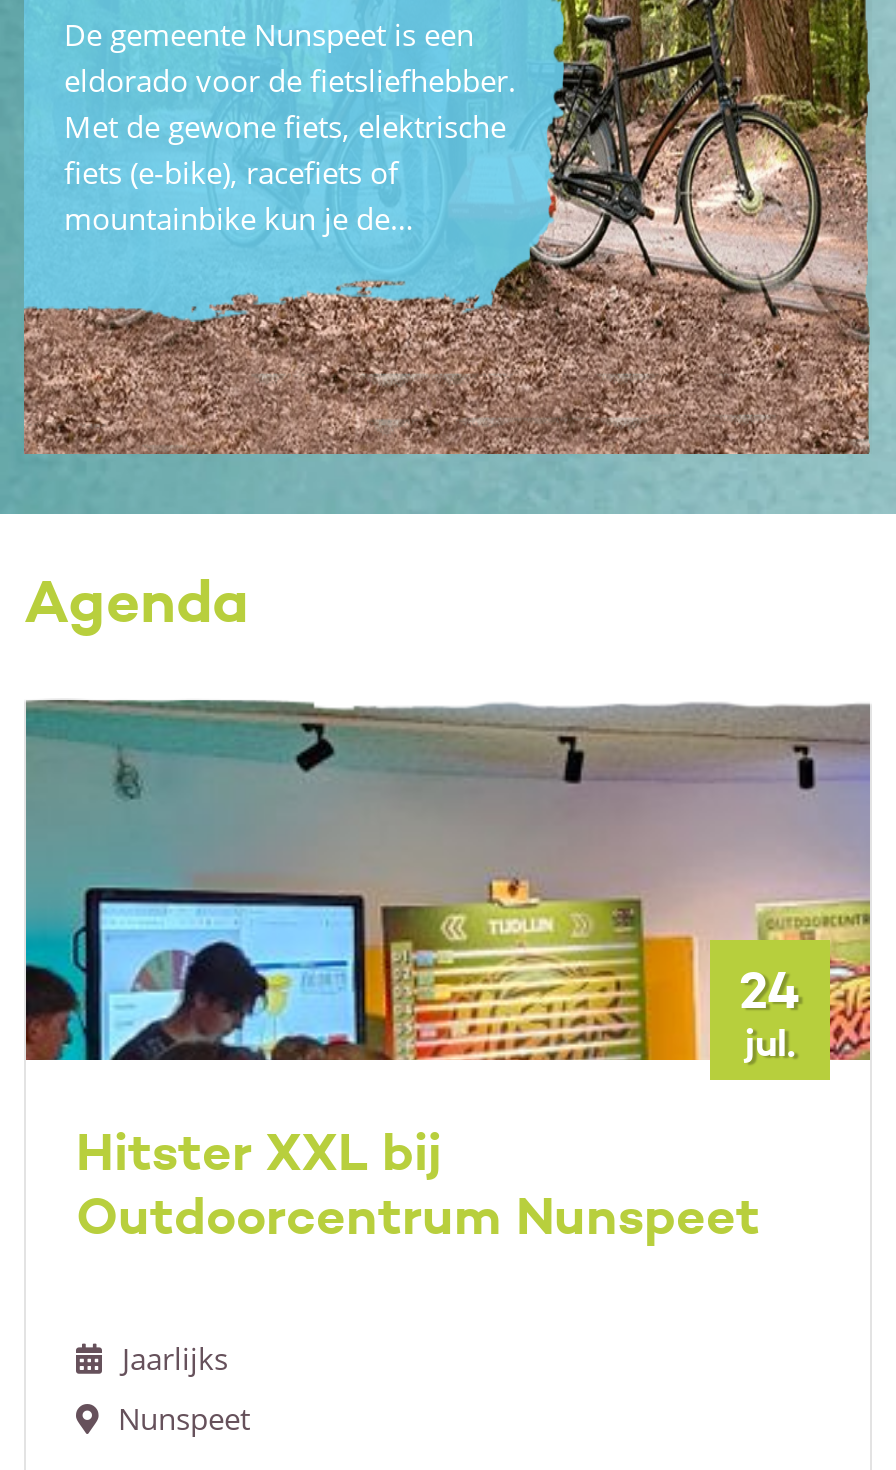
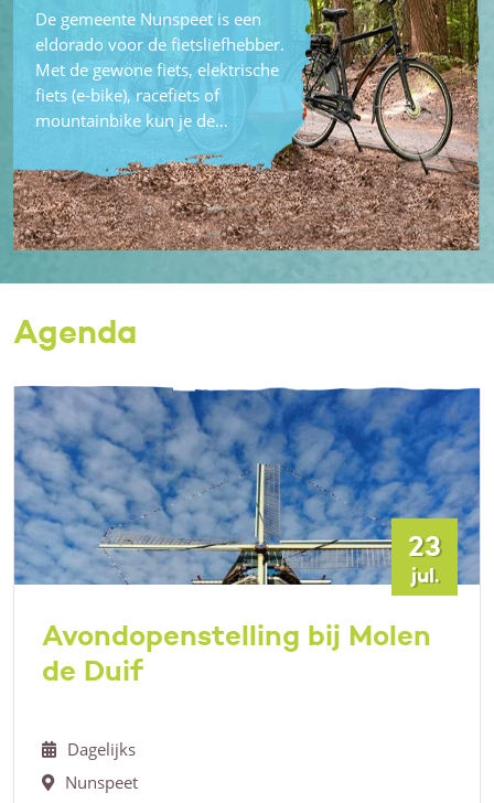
- [image]
- 24
+ [image]
+ 23

- Hitster XXL bij
- Outdoorcentrum Nunspeet
+ Avondopenstelling bij Molen
+ de Duif

- Jaarlijks
+ Dagelijks
